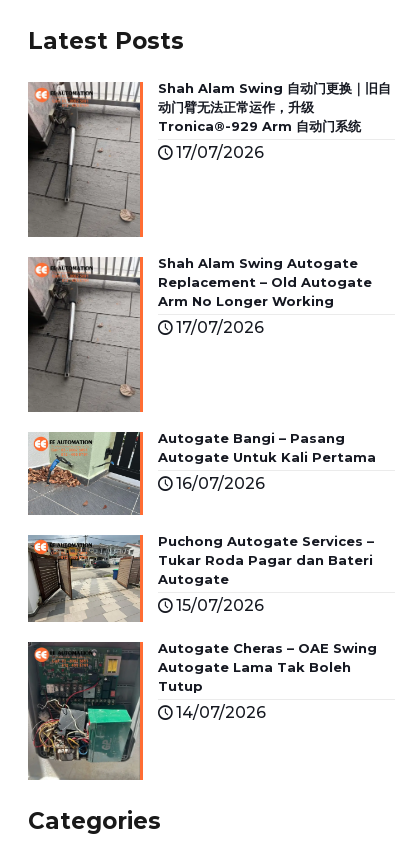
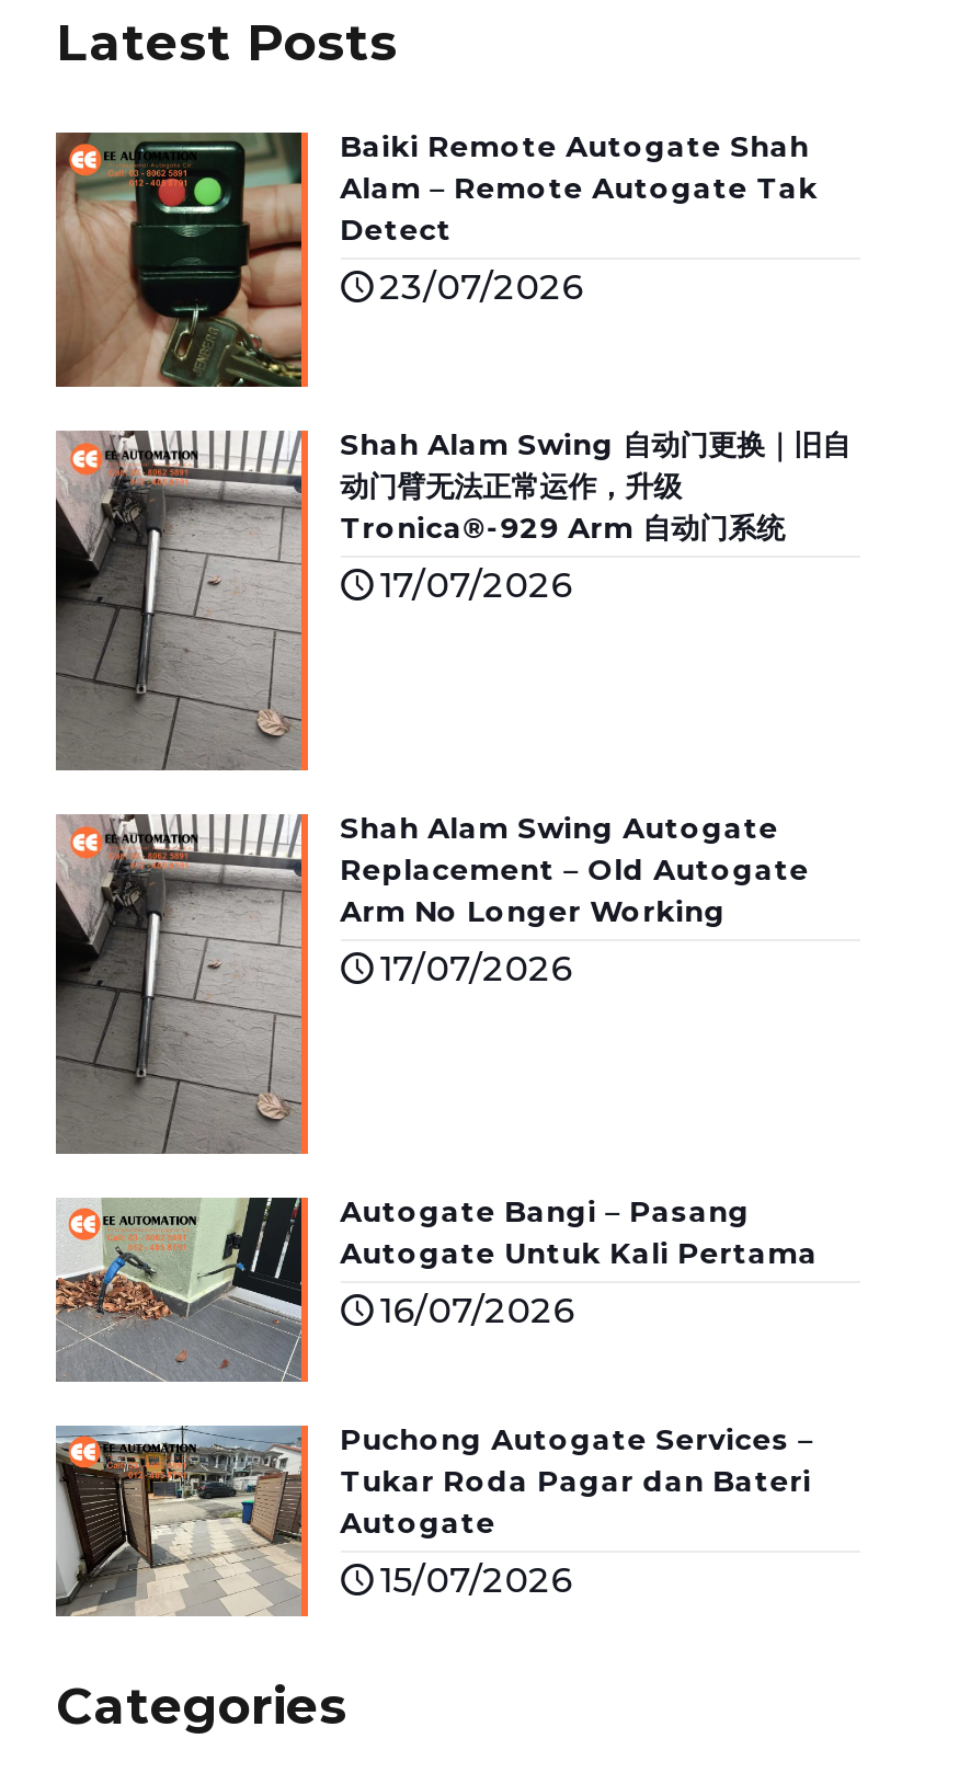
+ [image]
+ Baiki Remote Autogate Shah
+ Alam – Remote Autogate Tak
+ Detect
+ 23/07/2026

moved down: [image] | Shah Alam Swing 自动门更换｜旧自 | 动门臂无法正常运作，升级 | ... | Autogate | 15/07/2026

- [image]
- Autogate Cheras – OAE Swing
- Autogate Lama Tak Boleh
- Tutup
- 14/07/2026
